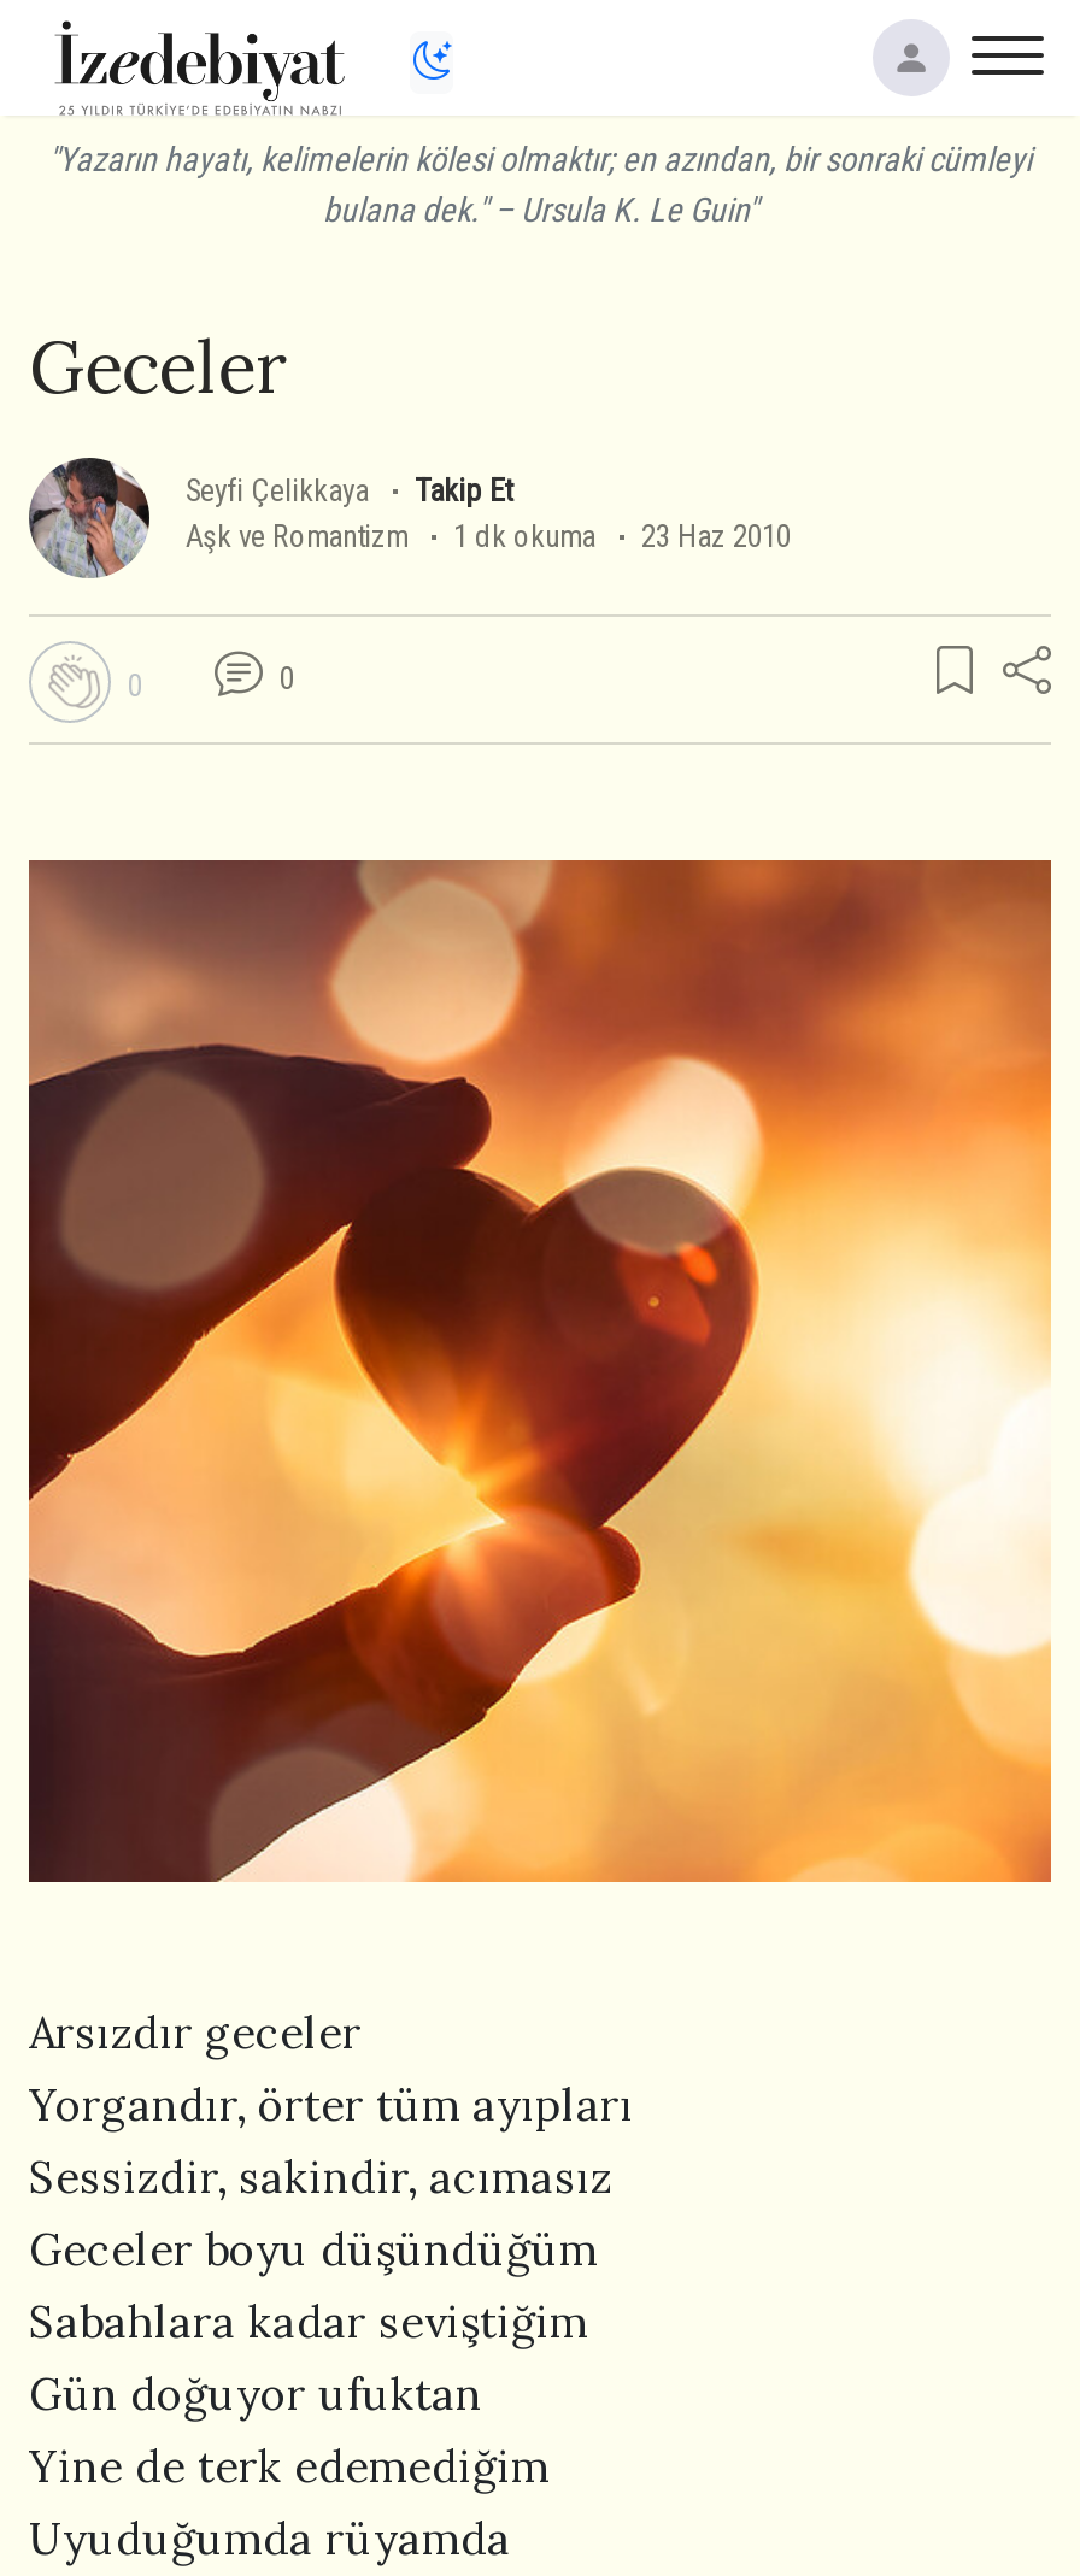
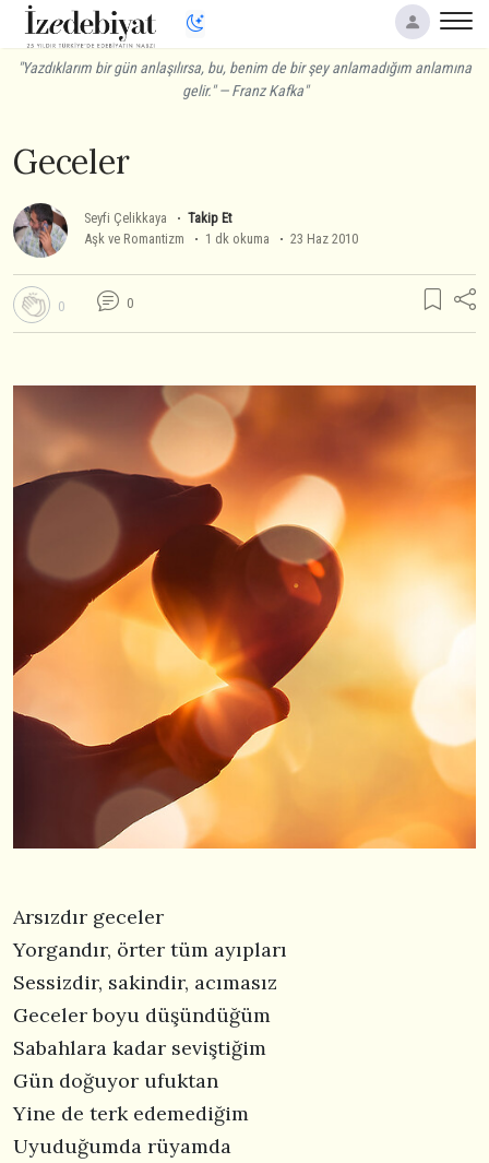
- "Yazarın hayatı, kelimelerin kölesi olmaktır; en azından, bir sonraki cümleyi
- bulana dek." – Ursula K. Le Guin"
+ "Yazdıklarım bir gün anlaşılırsa, bu, benim de bir şey anlamadığım anlamına
+ gelir." — Franz Kafka"
